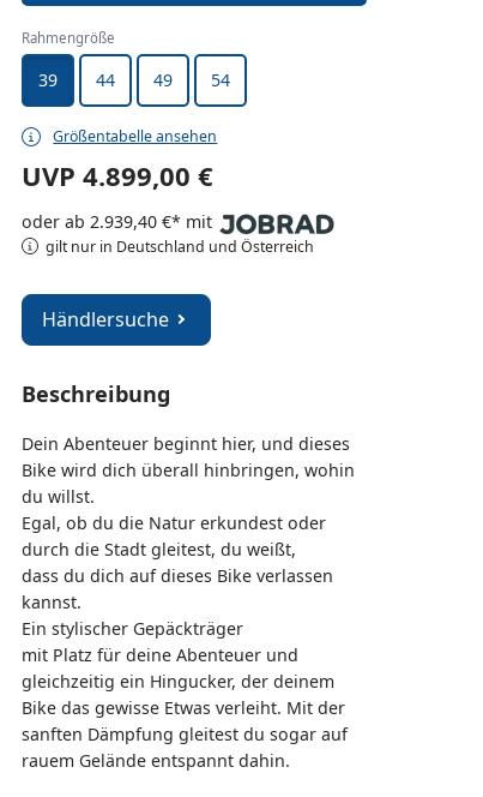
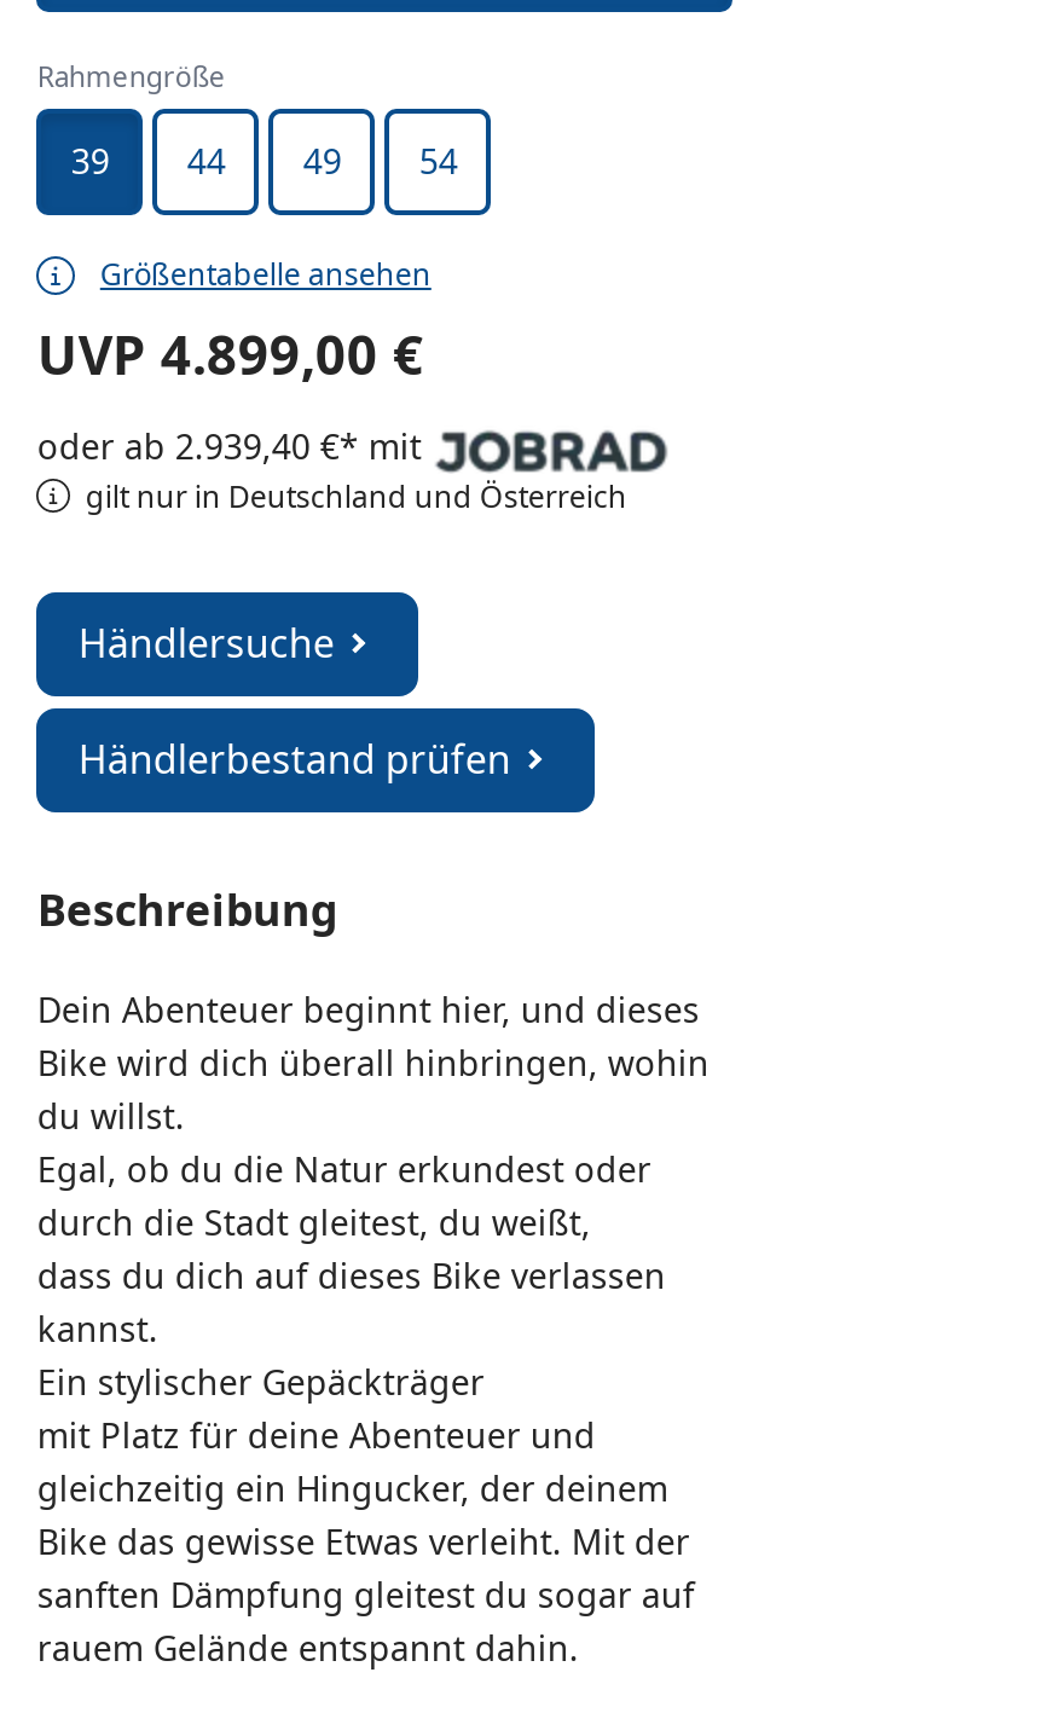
+ [image]
+ Händlerbestand prüfen
